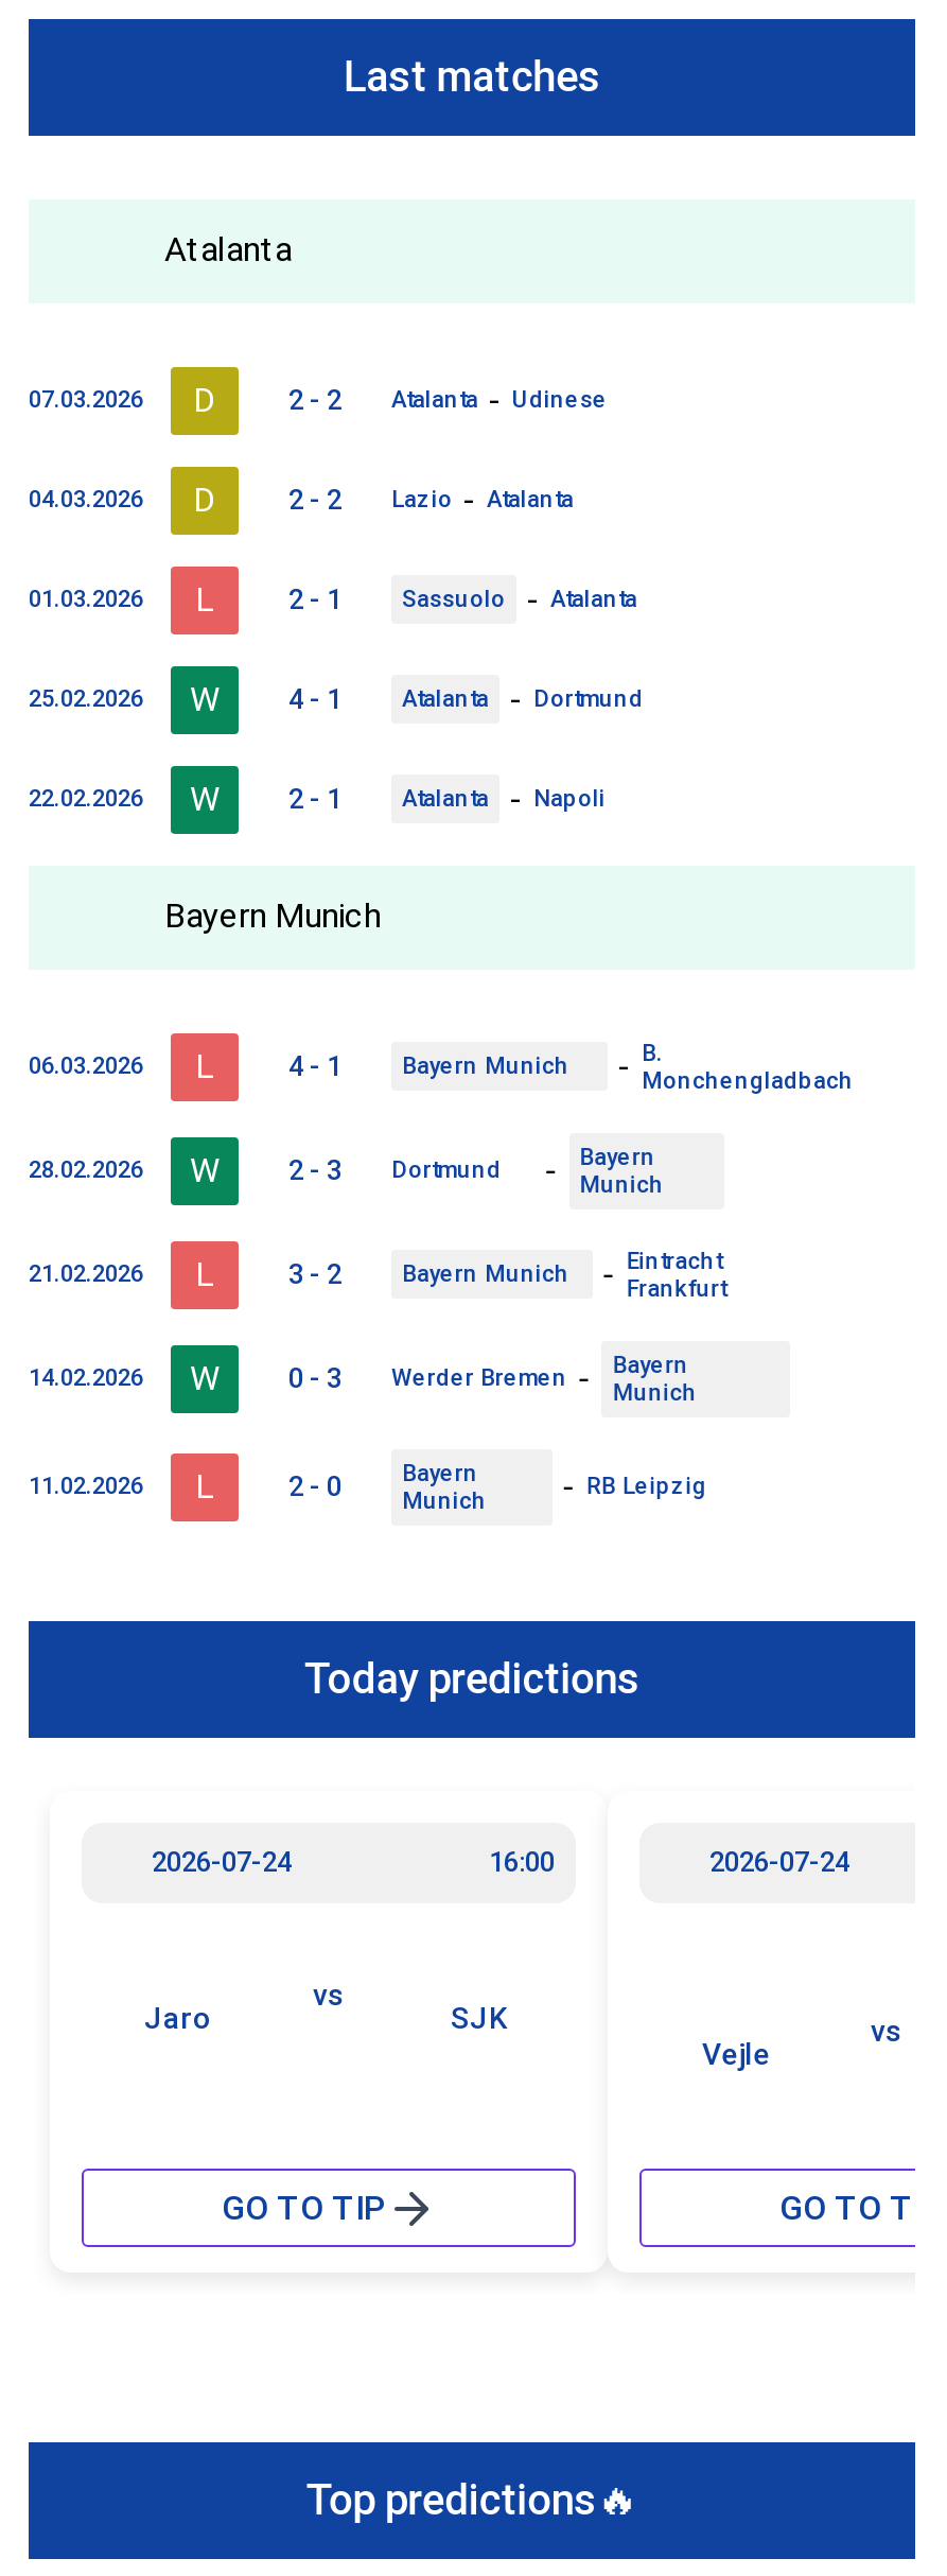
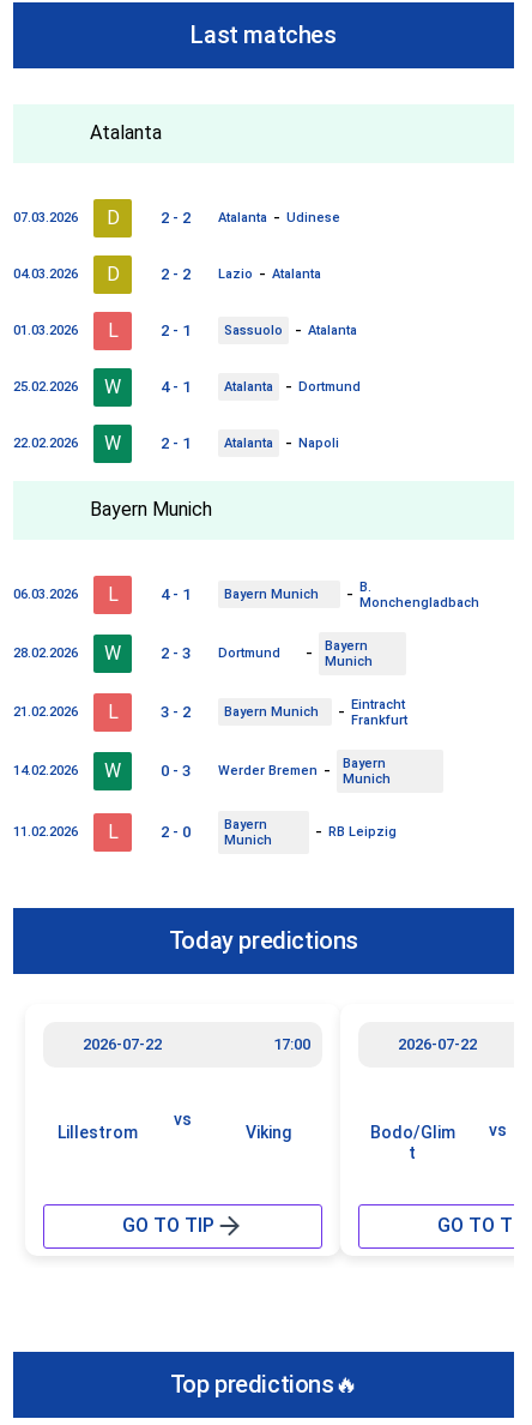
- 2026-07-24
- 16:00
+ 2026-07-22
+ 17:00

- 2026-07-24
+ 2026-07-22

- Jaro
+ Lillestrom

- SJK
+ Viking

- Vejle
+ Bodo/Glim
+ t
